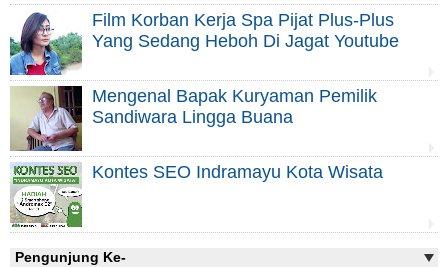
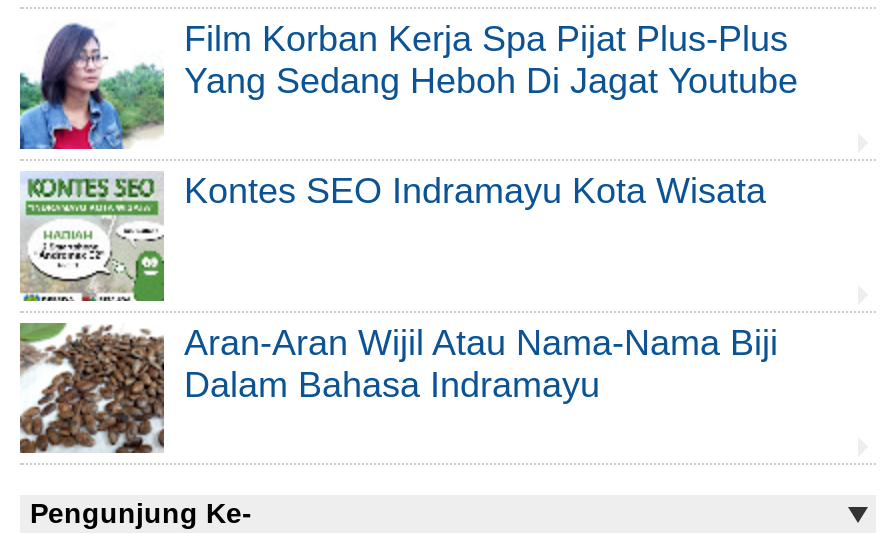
- [image]
- Mengenal Bapak Kuryaman Pemilik
- Sandiwara Lingga Buana

moved up: [image] | Kontes SEO Indramayu Kota Wisata

+ [image]
+ Aran-Aran Wijil Atau Nama-Nama Biji
+ Dalam Bahasa Indramayu
